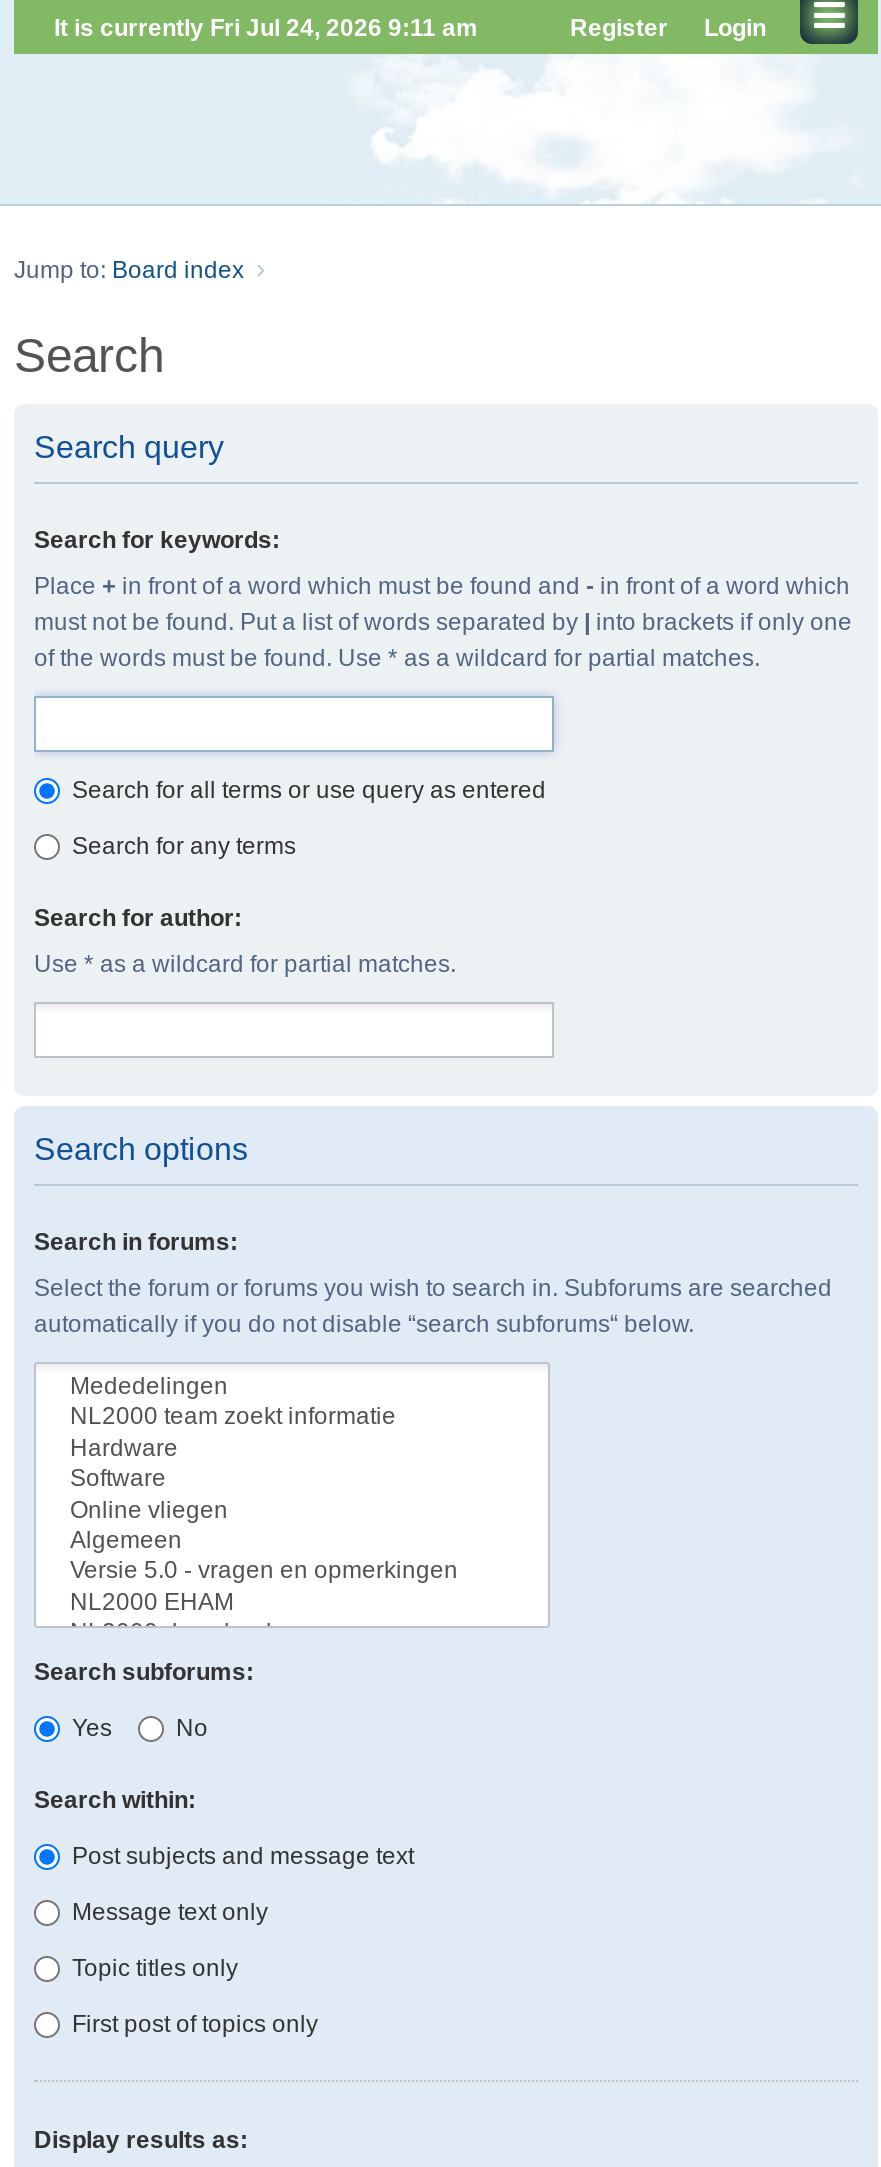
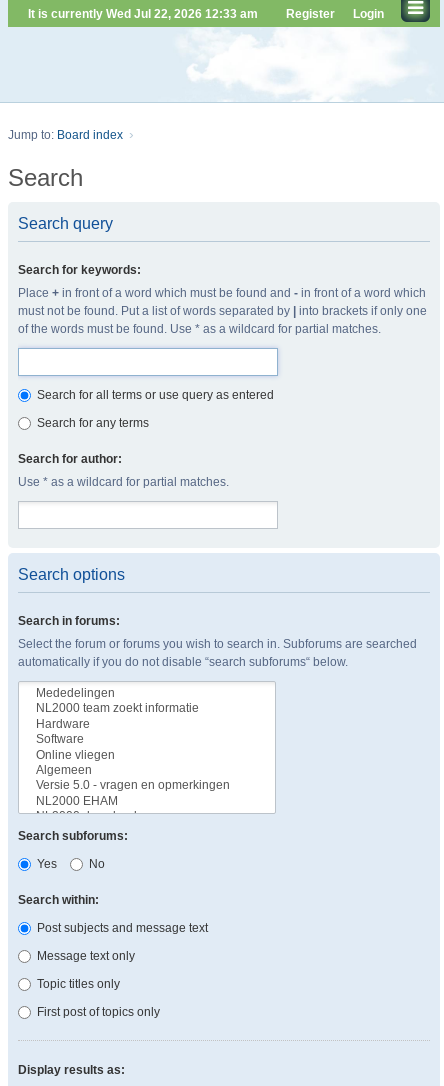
- It is currently Fri Jul 24, 2026 9:11 am
+ It is currently Wed Jul 22, 2026 12:33 am
